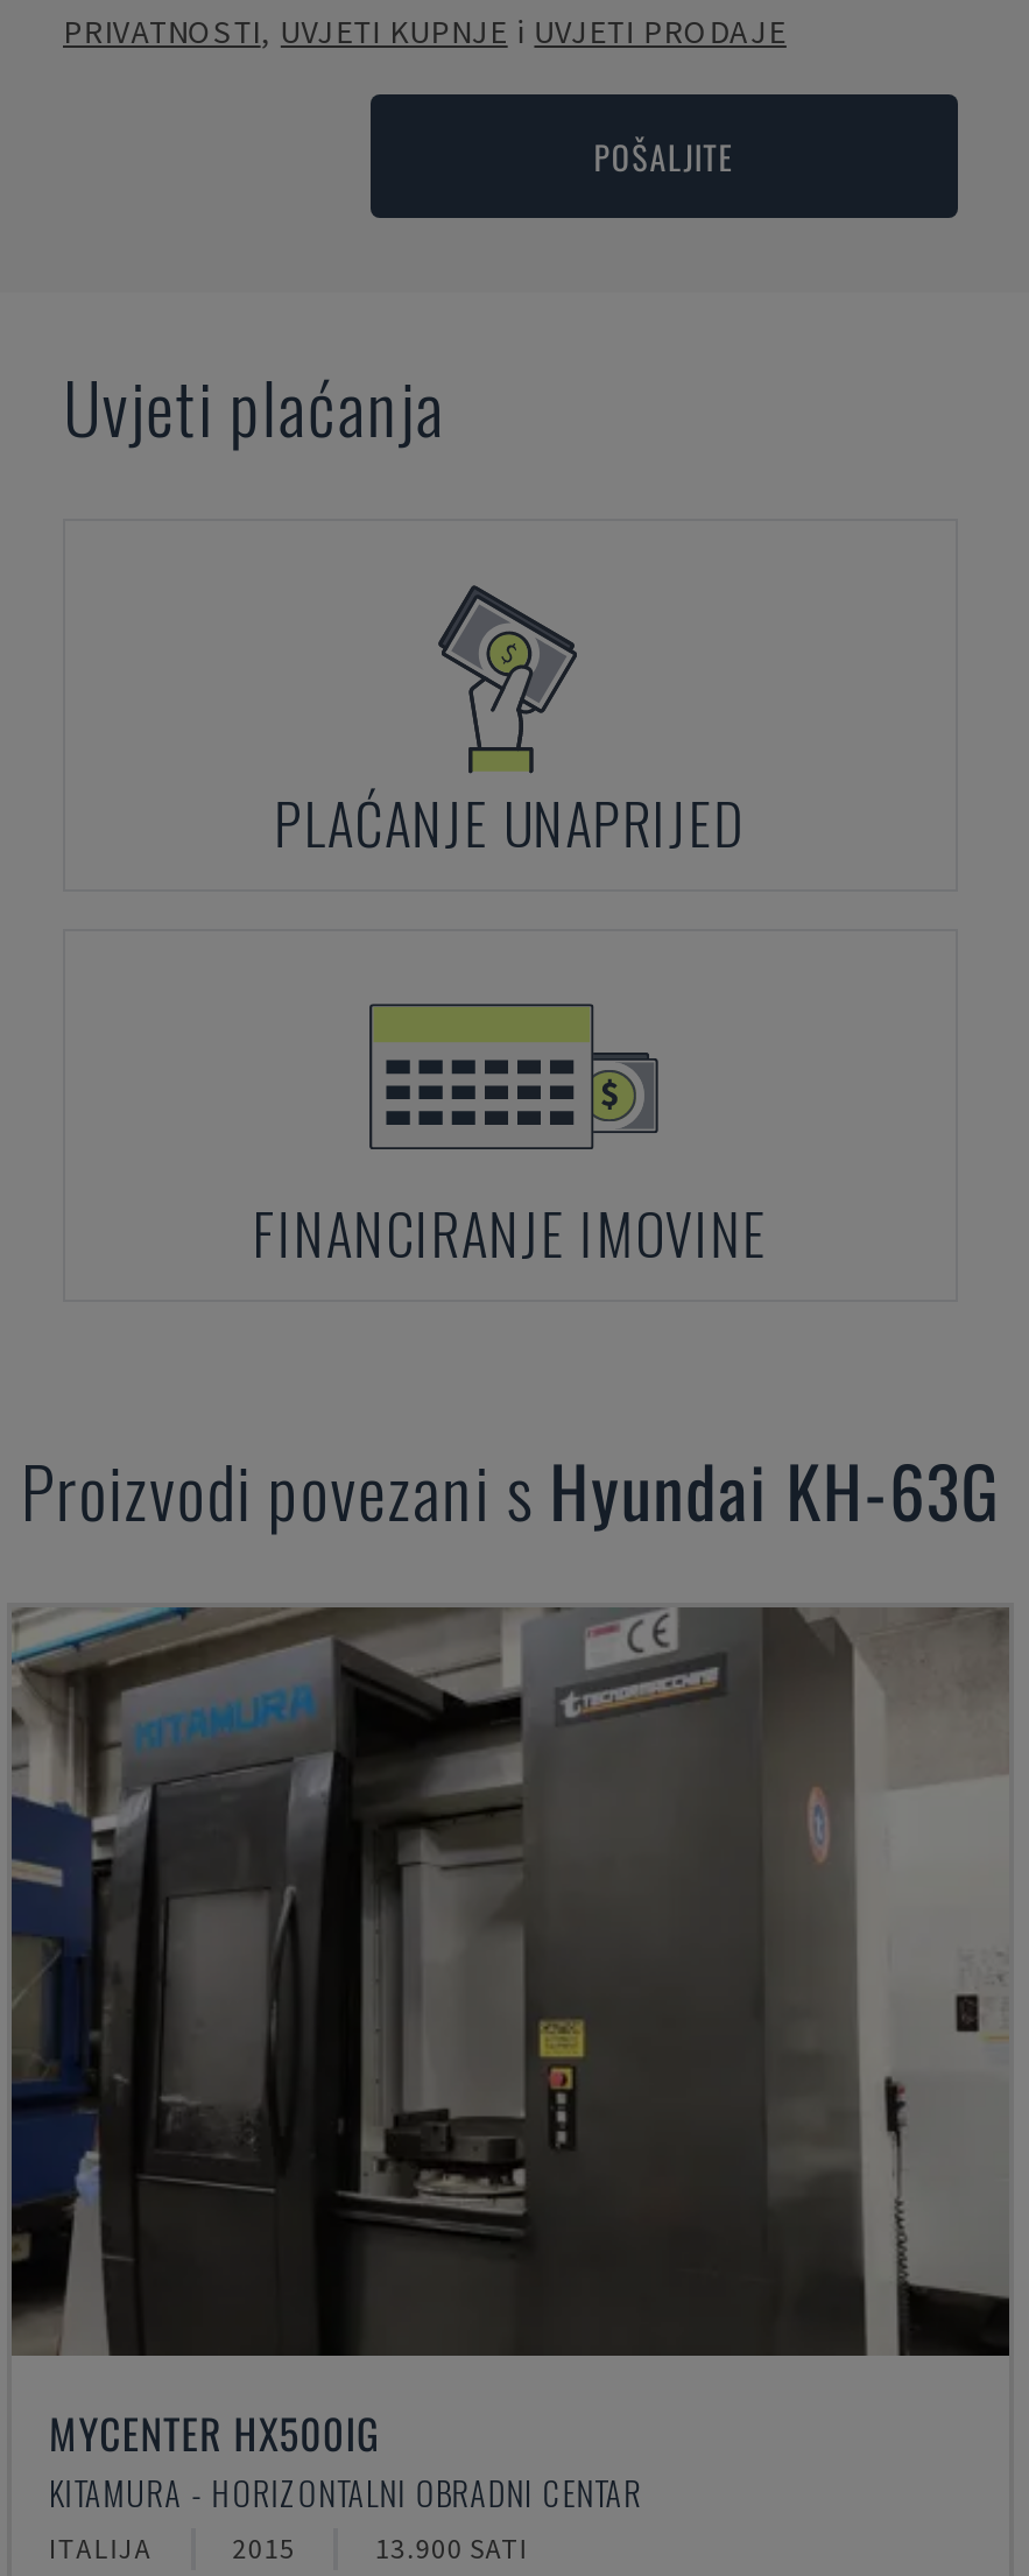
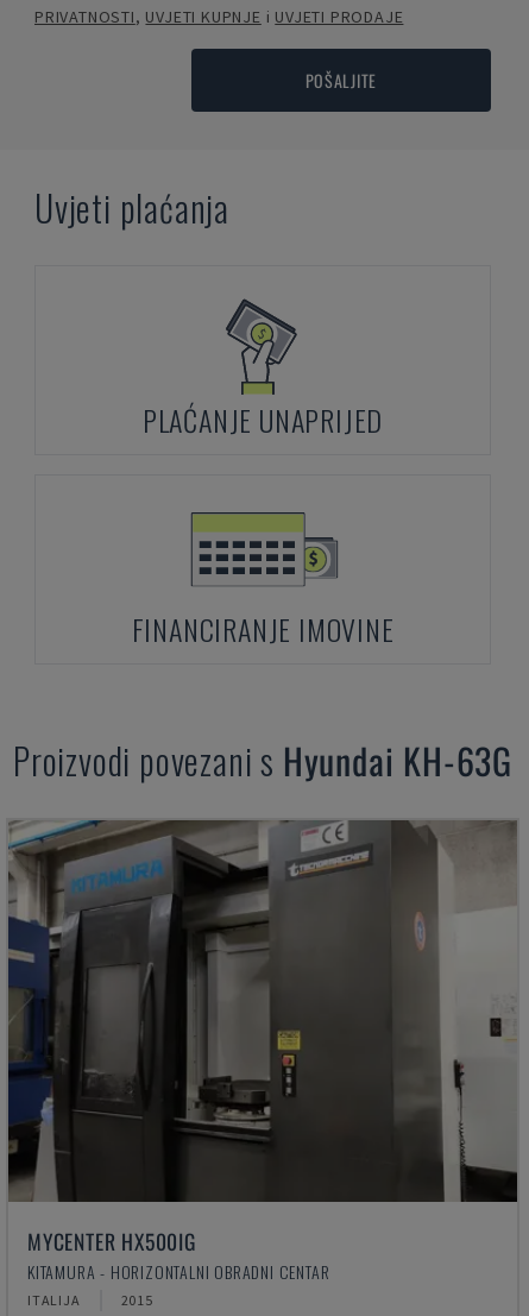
- 13.900 SATI
